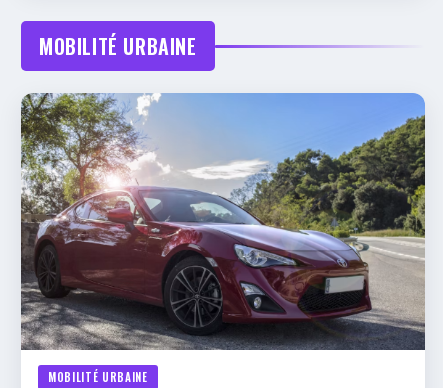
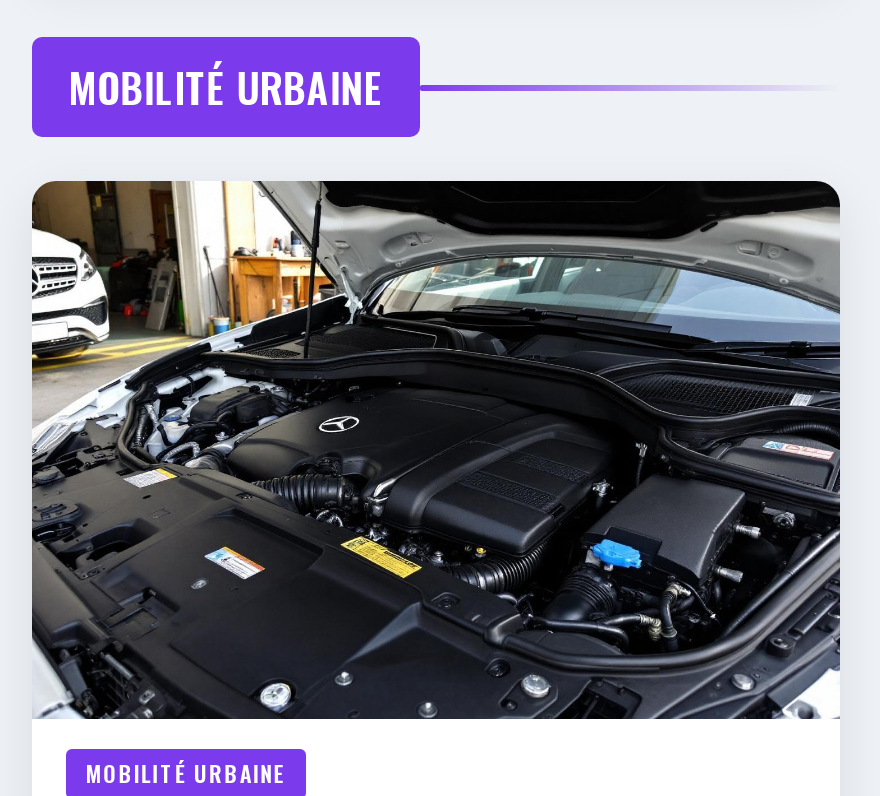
- [image]
+ [image]
